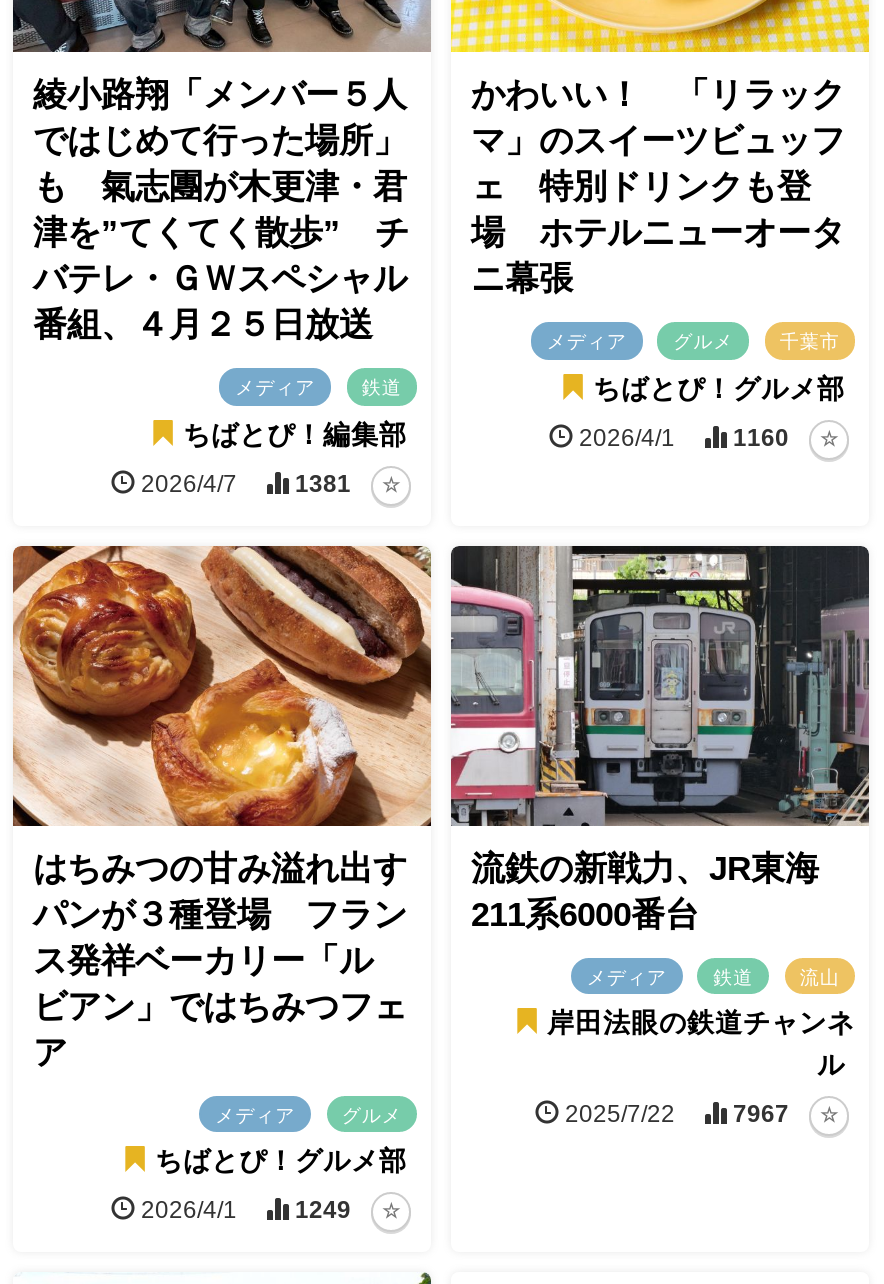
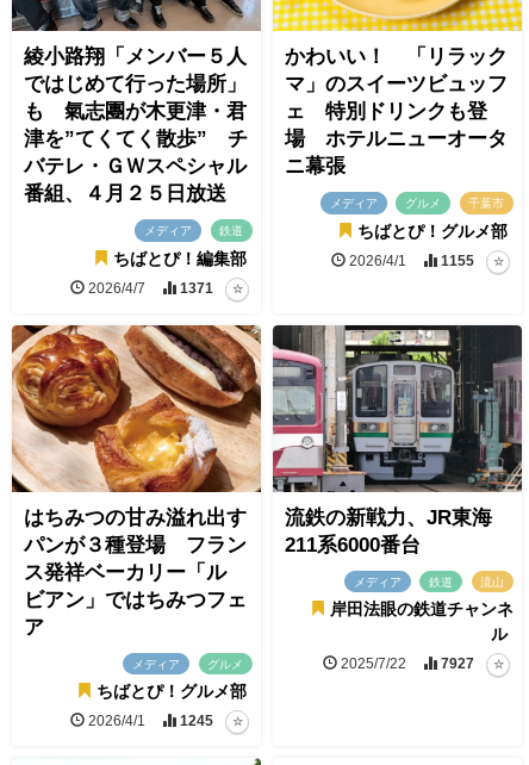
- 2026/4/1 1160
+ 2026/4/1 1155

- 2026/4/7 1381
+ 2026/4/7 1371

- 2025/7/22 7967
+ 2025/7/22 7927

- 2026/4/1 1249
+ 2026/4/1 1245
